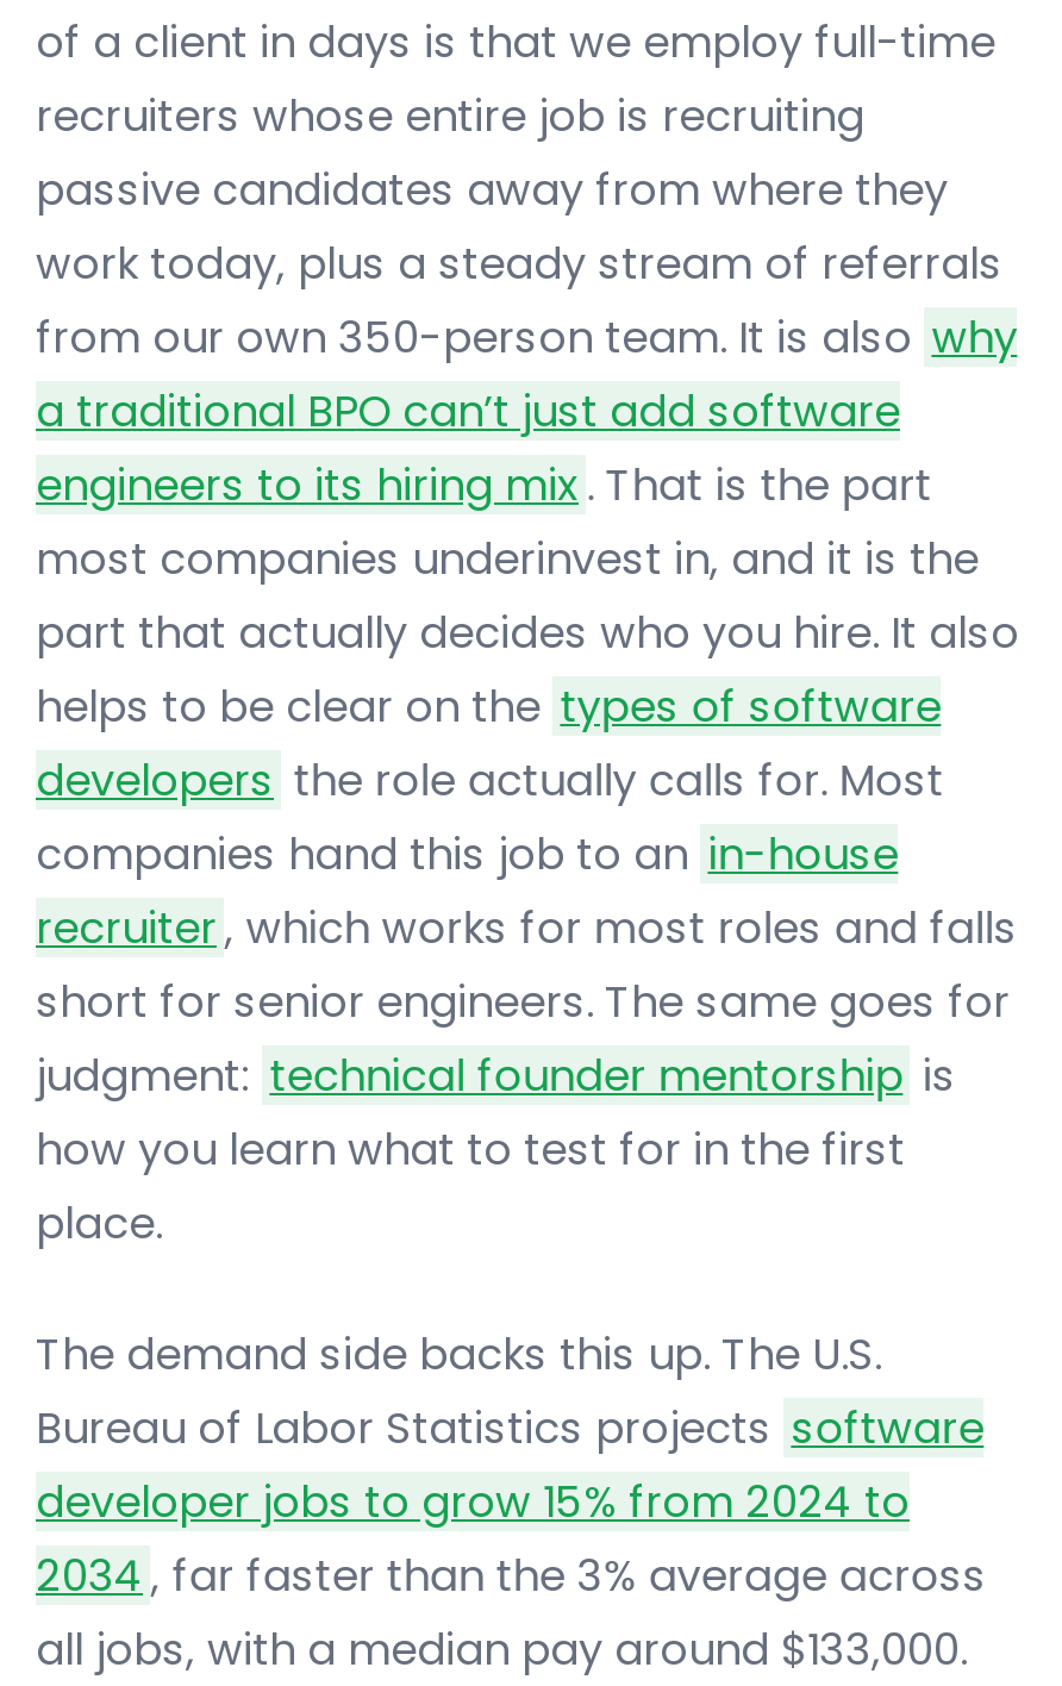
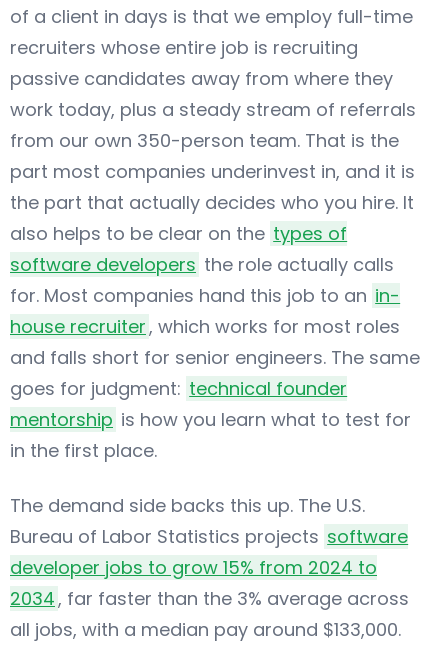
- from our own 350-person team. It is also why
- a traditional BPO can’t just add software
- engineers to its hiring mix . That is the part
- most companies underinvest in, and it is the
- part that actually decides who you hire. It also
- helps to be clear on the types of software
- developers the role actually calls for. Most
- companies hand this job to an in-house
- recruiter , which works for most roles and falls
- short for senior engineers. The same goes for
- judgment: technical founder mentorship is
- how you learn what to test for in the first
- place.
+ from our own 350-person team. That is the
+ part most companies underinvest in, and it is
+ the part that actually decides who you hire. It
+ also helps to be clear on the types of
+ software developers the role actually calls
+ for. Most companies hand this job to an in-
+ house recruiter , which works for most roles
+ and falls short for senior engineers. The same
+ goes for judgment: technical founder
+ mentorship is how you learn what to test for
+ in the first place.
